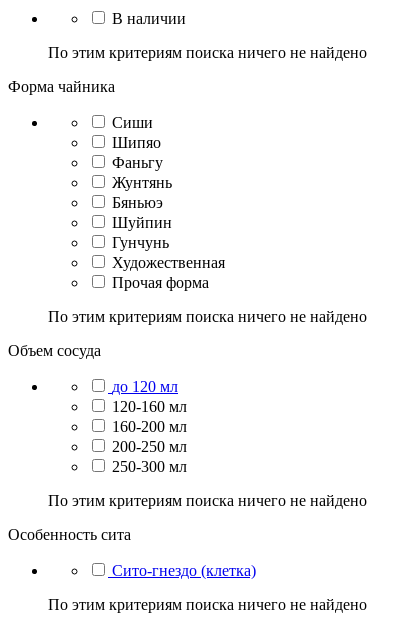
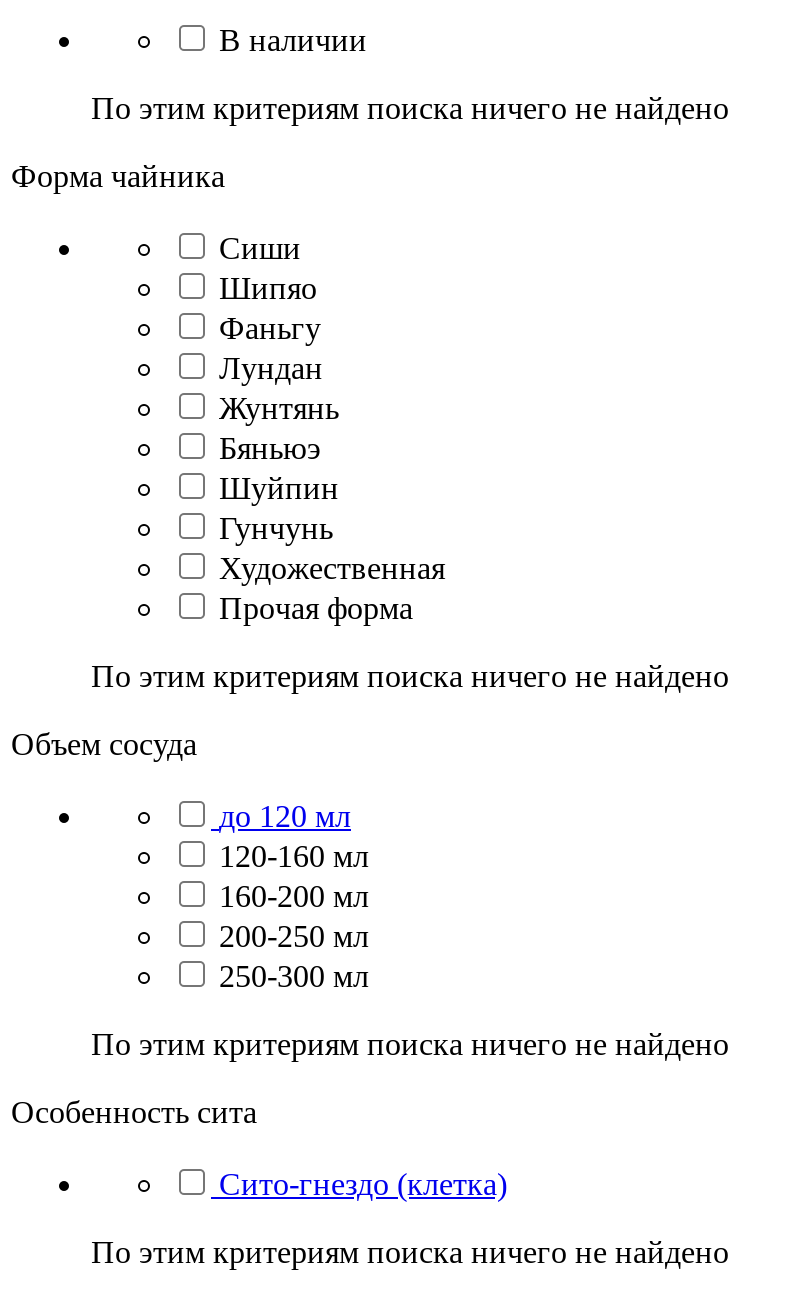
+ Лундан
